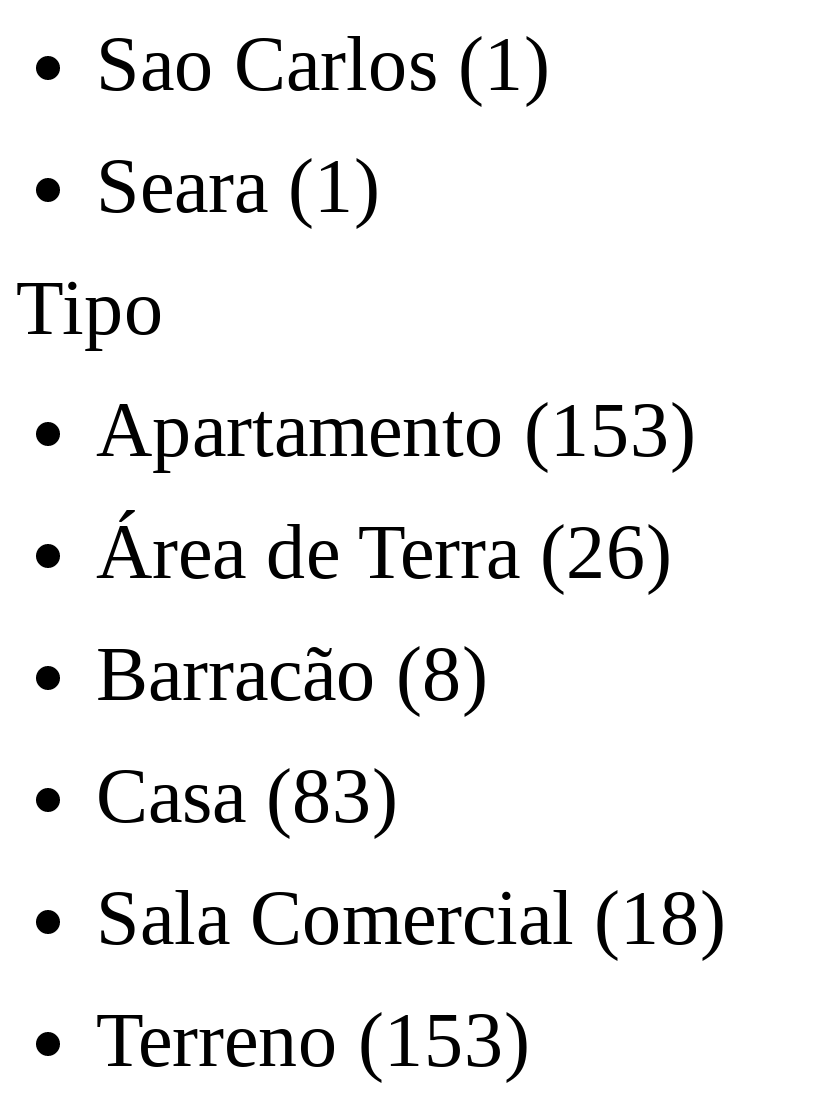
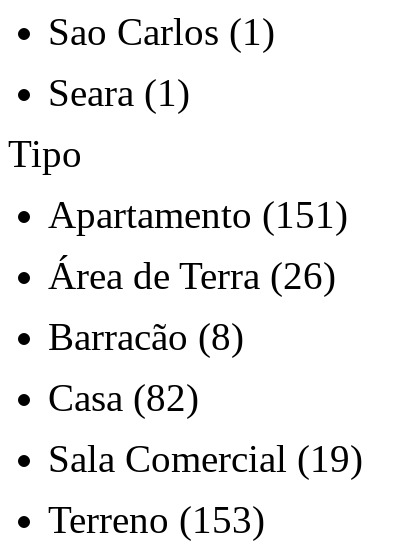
- Apartamento (153)
+ Apartamento (151)

- Casa (83)
+ Casa (82)

- Sala Comercial (18)
+ Sala Comercial (19)
